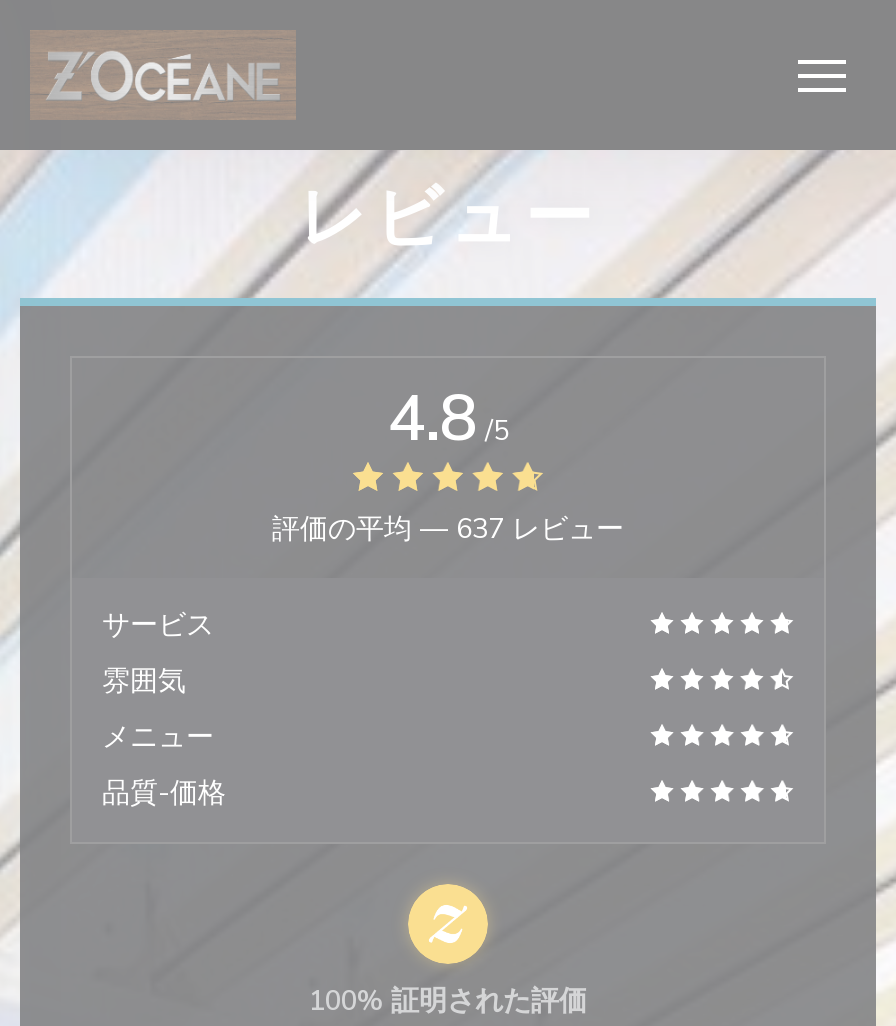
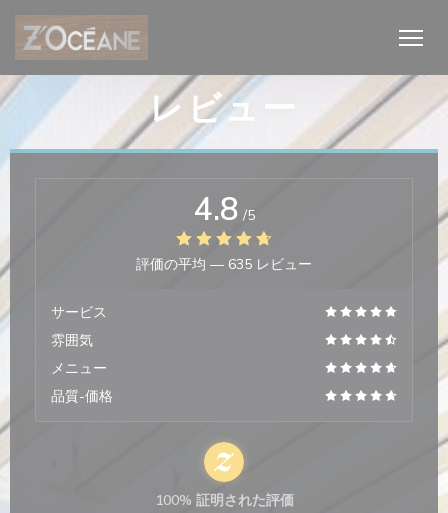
- 評価の平均 — 637 レビュー
+ 評価の平均 — 635 レビュー
